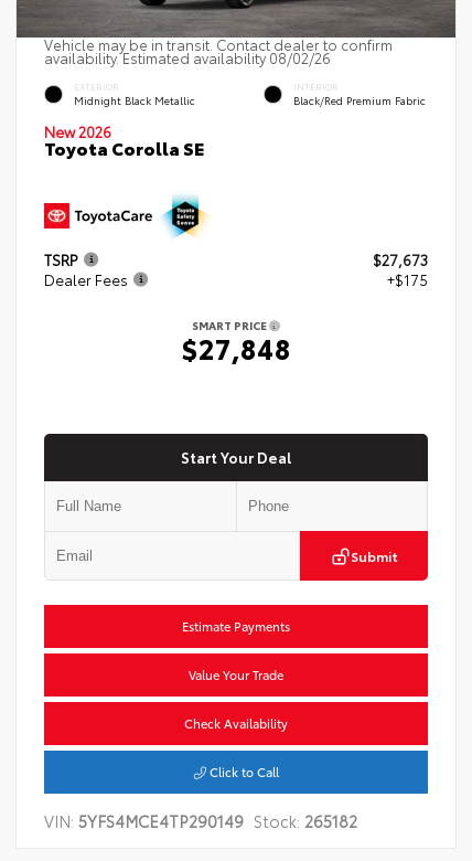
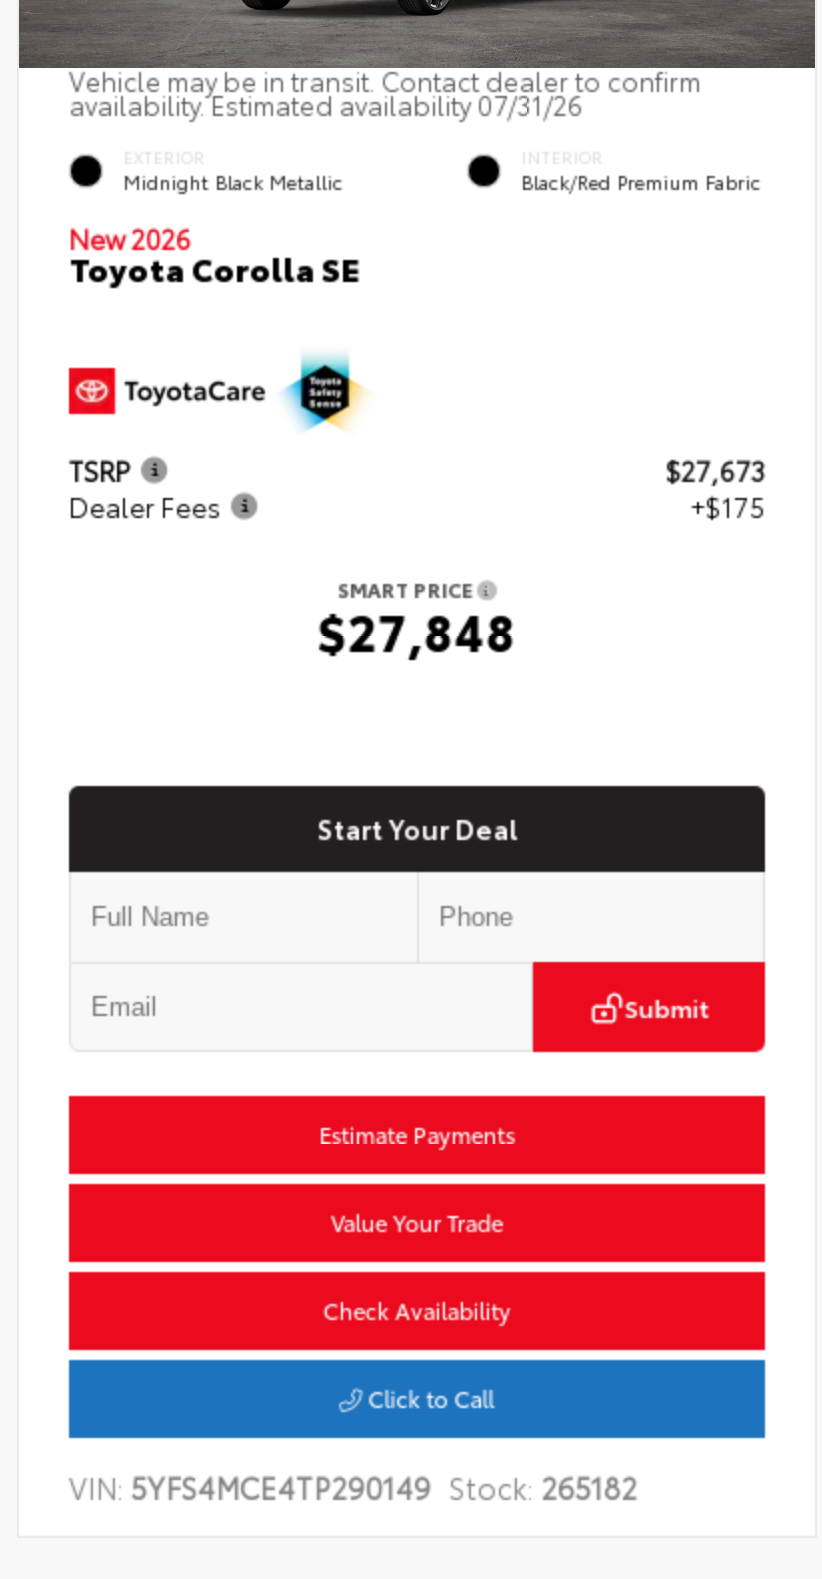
- availability. Estimated availability 08/02/26
+ availability. Estimated availability 07/31/26
